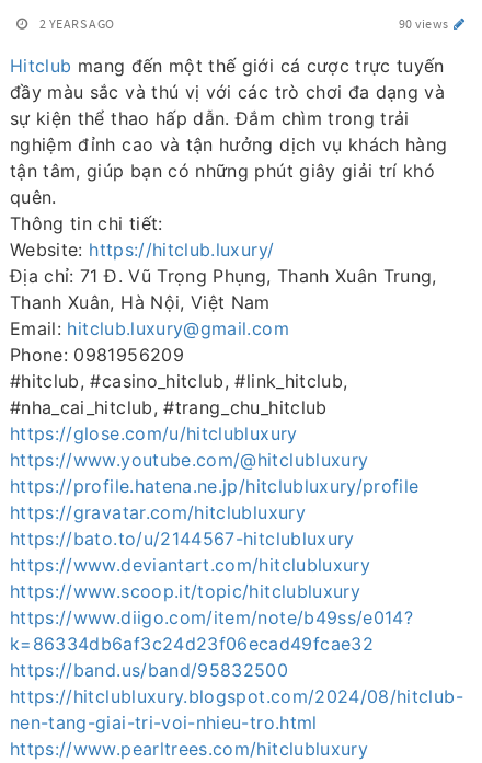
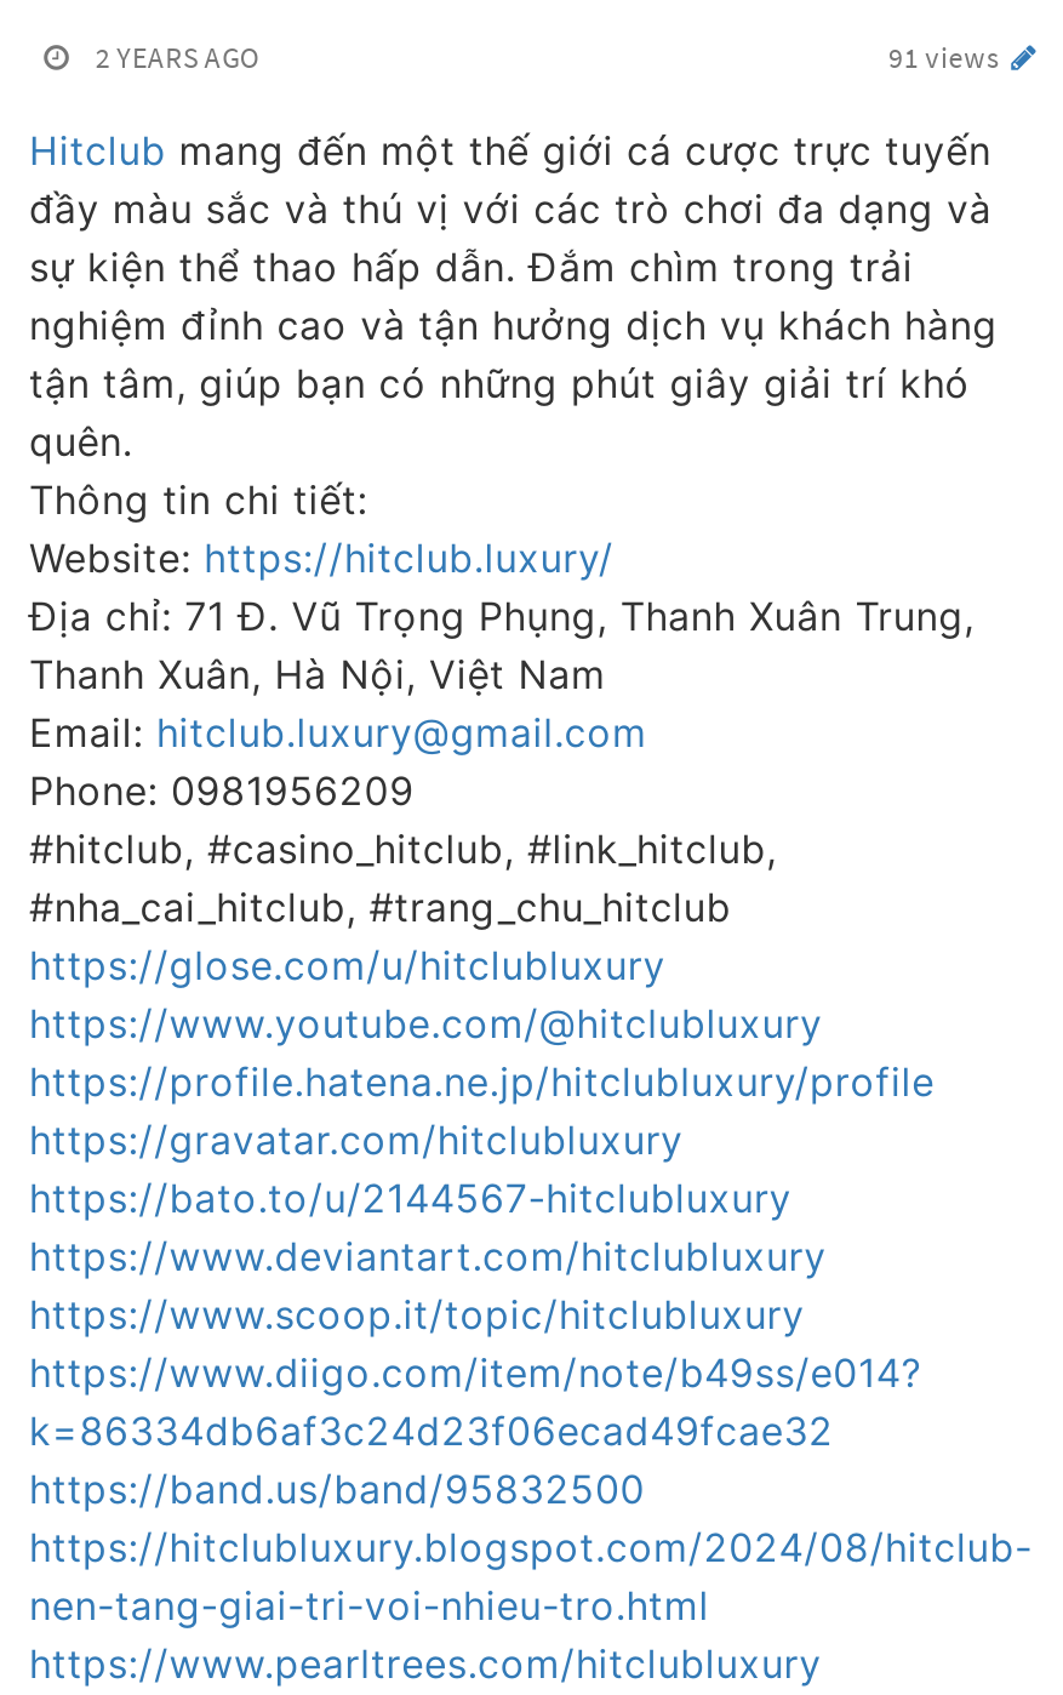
- 90 views
+ 91 views
